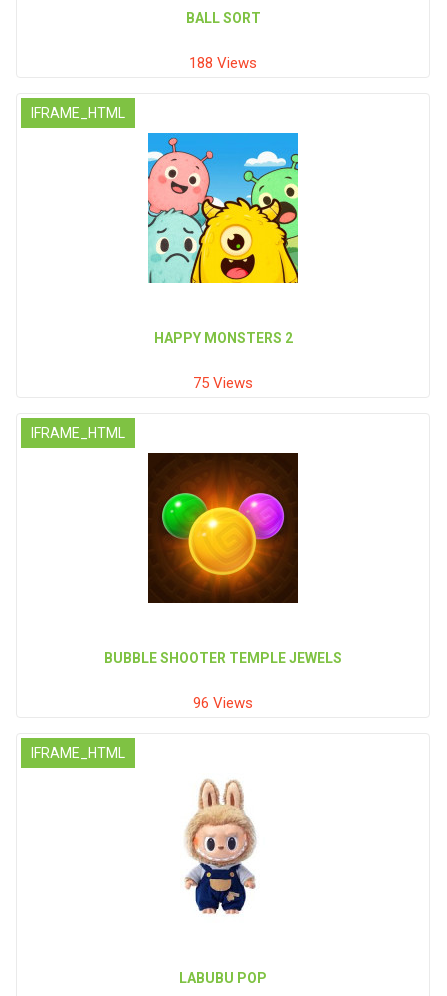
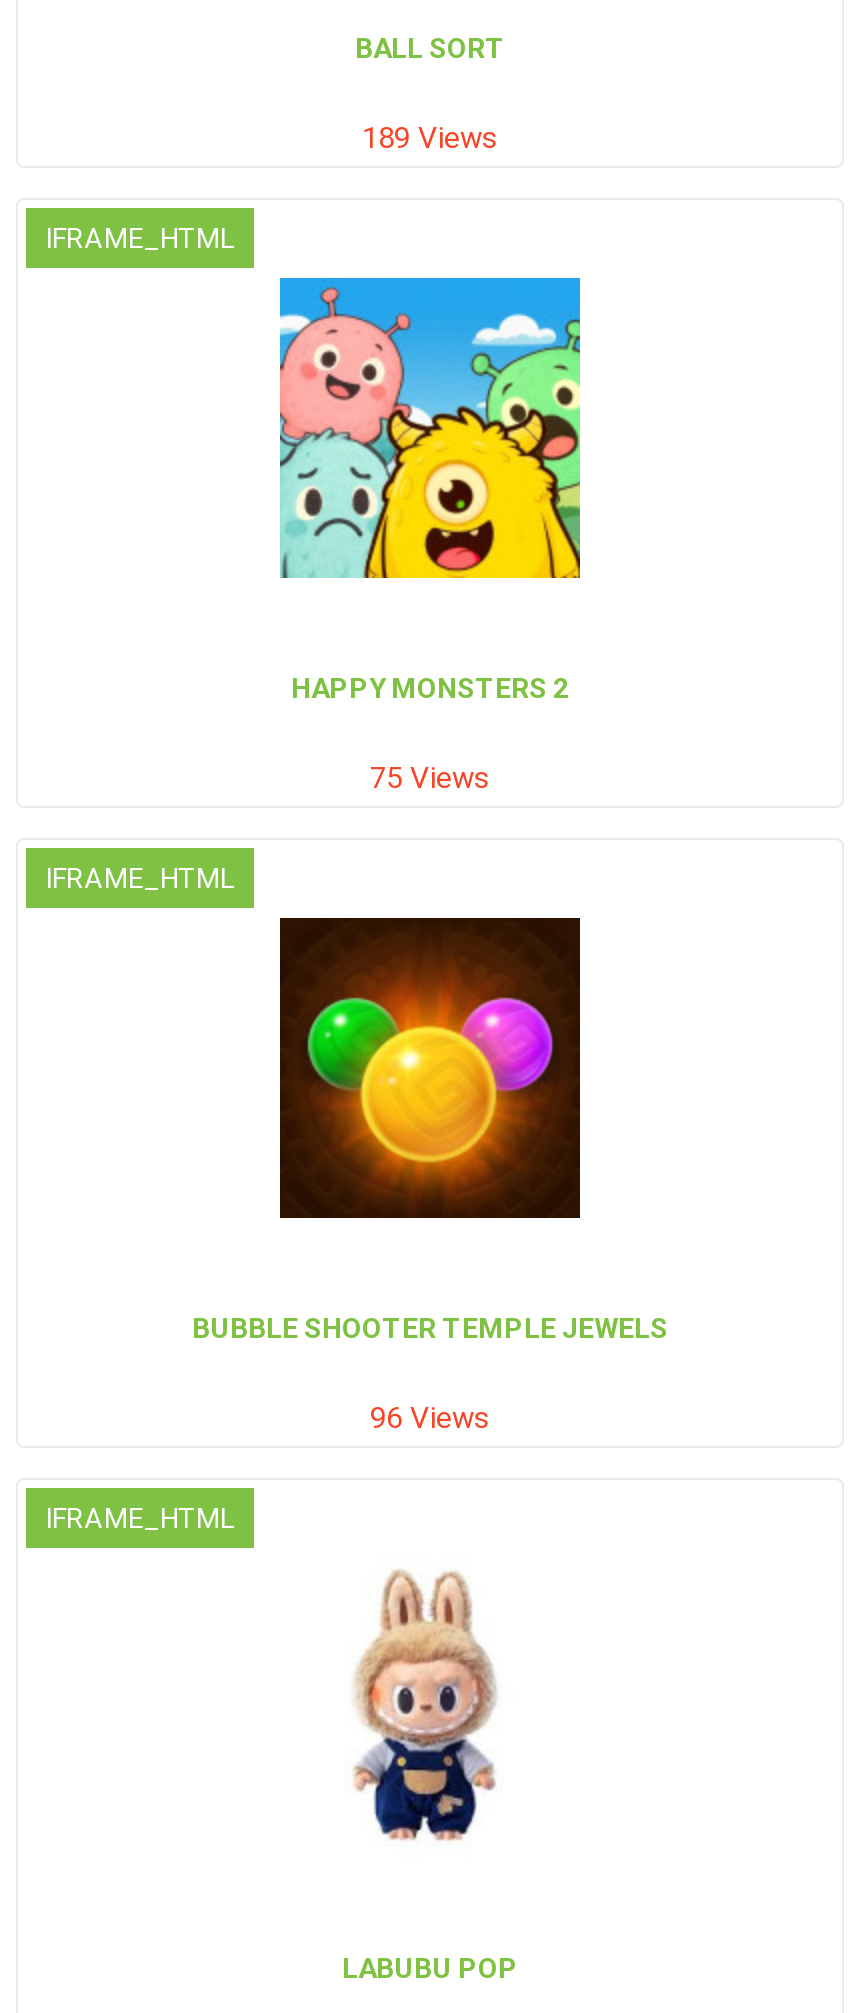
- 188 Views
+ 189 Views
